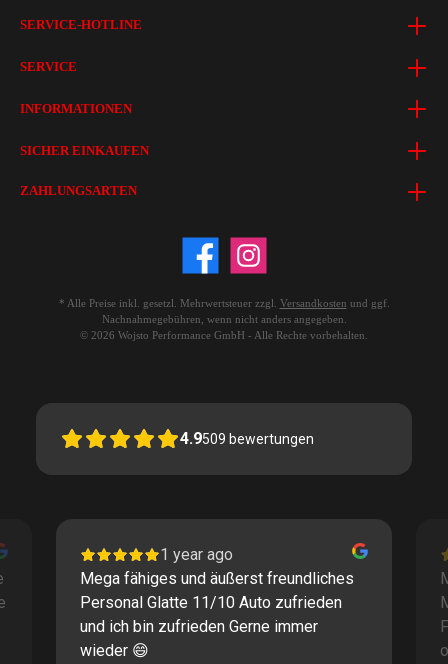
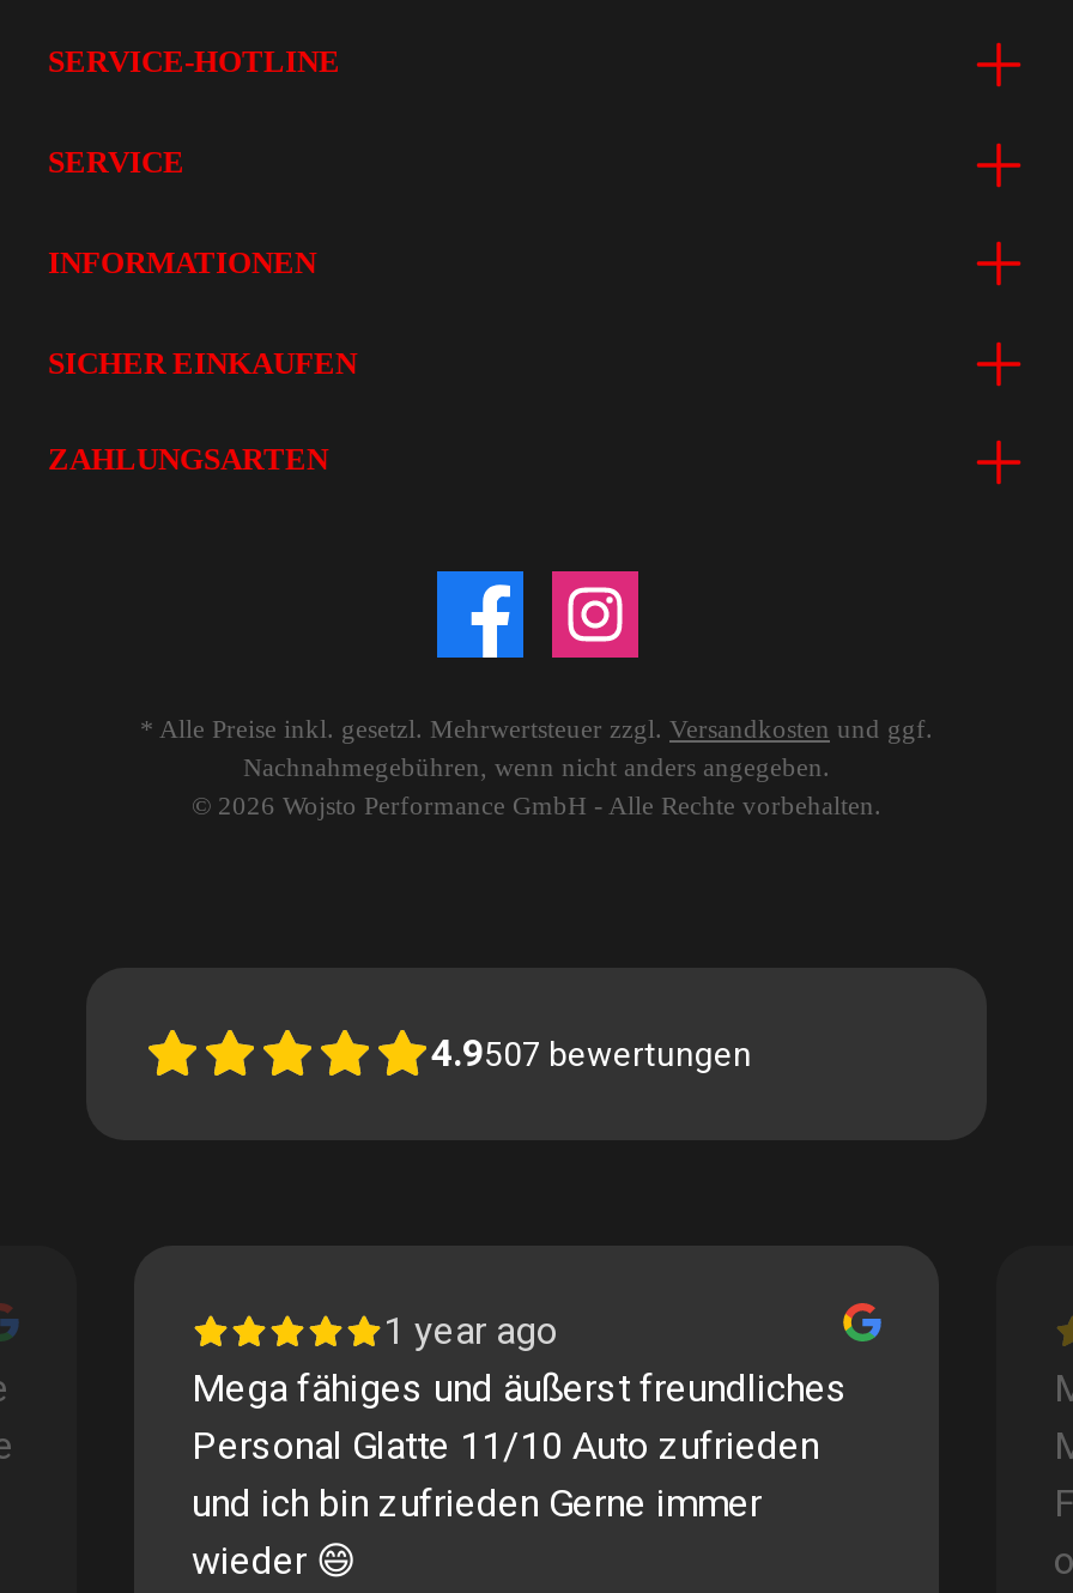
- 4.9509 bewertungen
+ 4.9507 bewertungen
